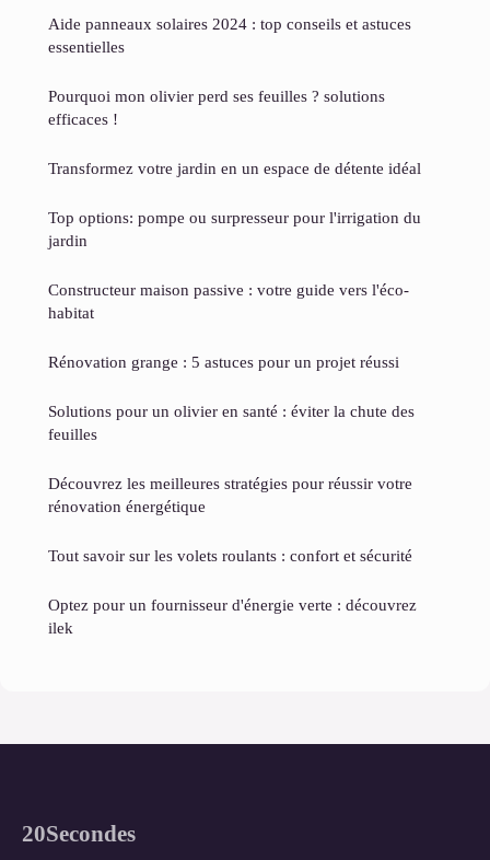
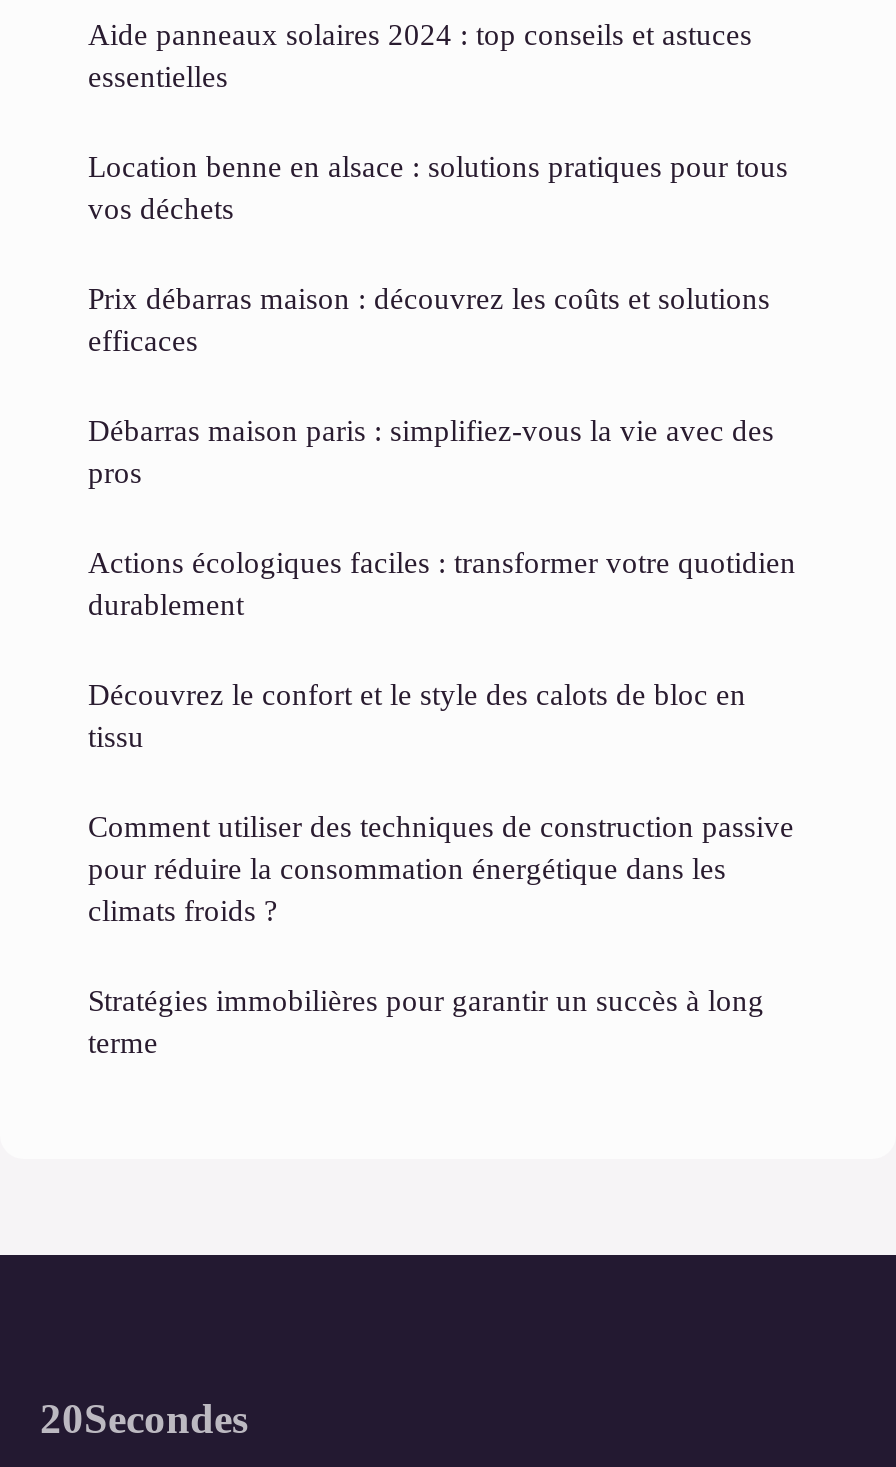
- Pourquoi mon olivier perd ses feuilles ? solutions
- efficaces !
- Transformez votre jardin en un espace de détente idéal
- Top options: pompe ou surpresseur pour l'irrigation du
- jardin
- Constructeur maison passive : votre guide vers l'éco-
- habitat
- Rénovation grange : 5 astuces pour un projet réussi
- Solutions pour un olivier en santé : éviter la chute des
- feuilles
- Découvrez les meilleures stratégies pour réussir votre
- rénovation énergétique
- Tout savoir sur les volets roulants : confort et sécurité
- Optez pour un fournisseur d'énergie verte : découvrez
- ilek
+ Location benne en alsace : solutions pratiques pour tous
+ vos déchets
+ Prix débarras maison : découvrez les coûts et solutions
+ efficaces
+ Débarras maison paris : simplifiez-vous la vie avec des
+ pros
+ Actions écologiques faciles : transformer votre quotidien
+ durablement
+ Découvrez le confort et le style des calots de bloc en
+ tissu
+ Comment utiliser des techniques de construction passive
+ pour réduire la consommation énergétique dans les
+ climats froids ?
+ Stratégies immobilières pour garantir un succès à long
+ terme
